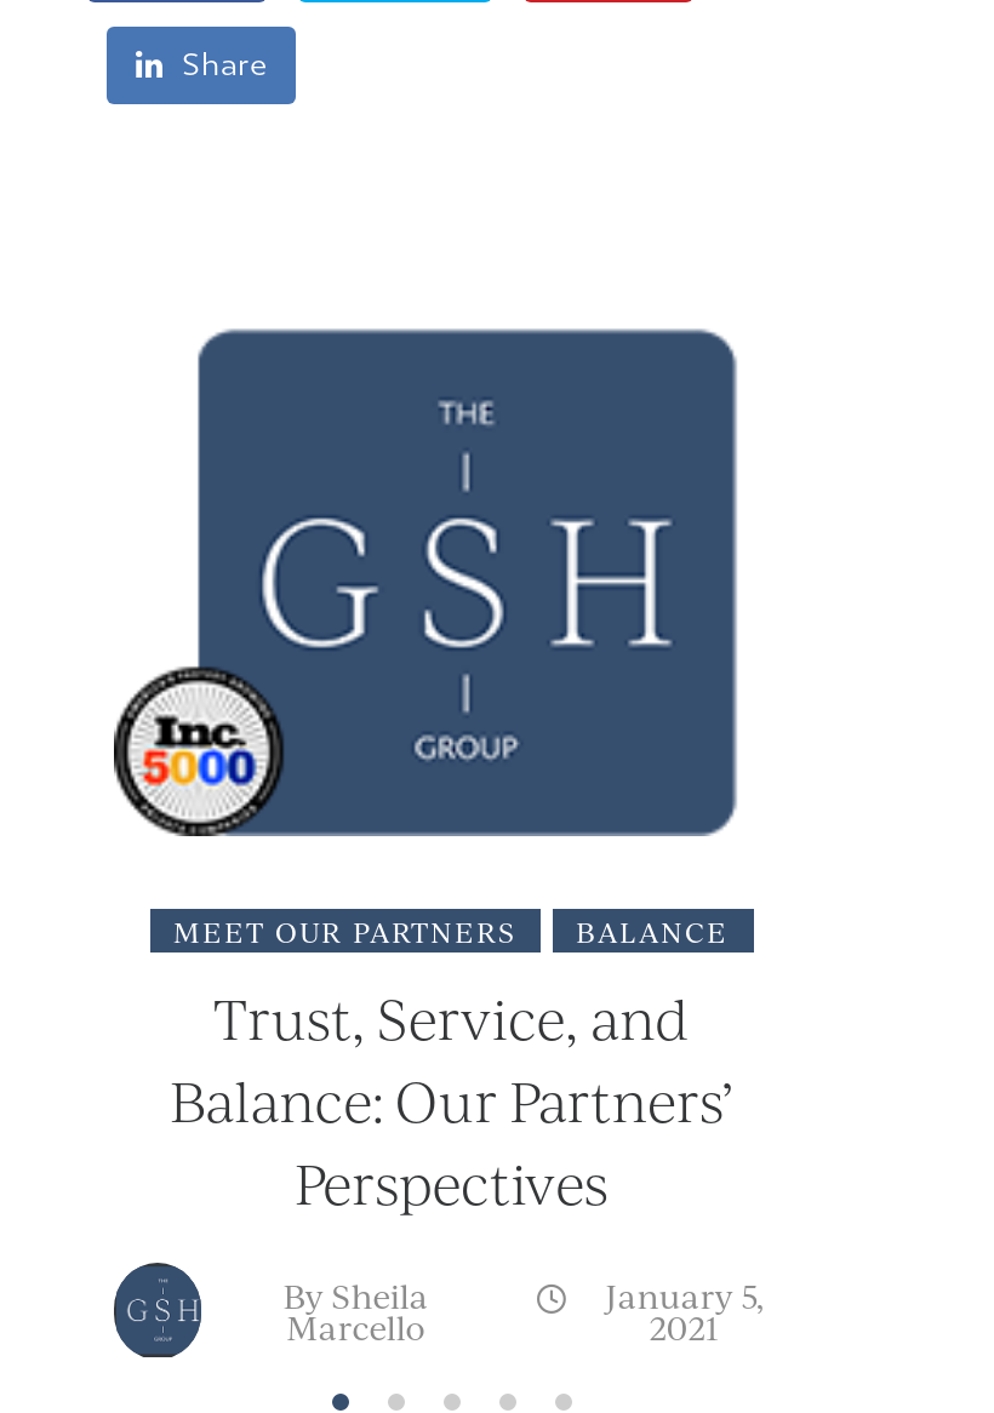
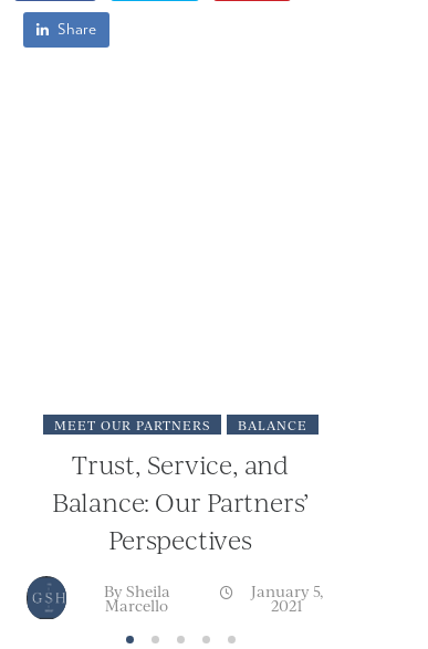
- [image]
